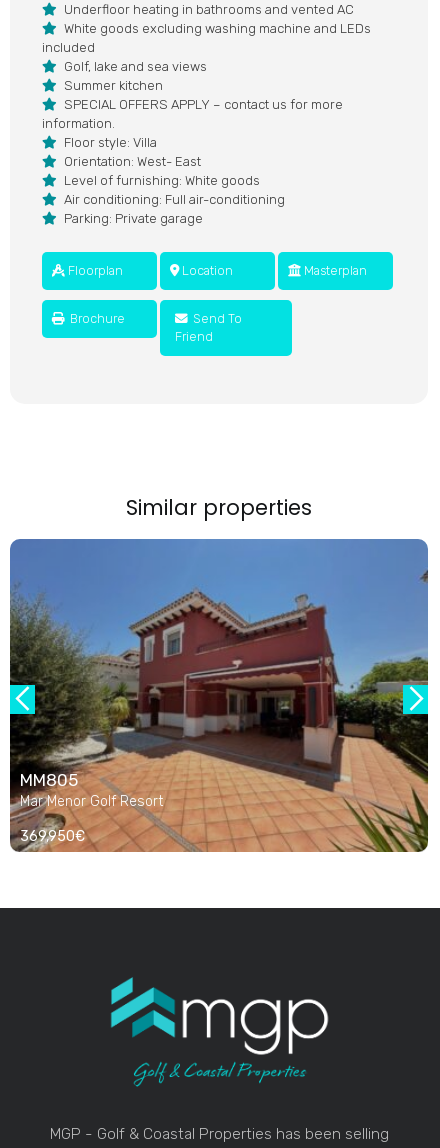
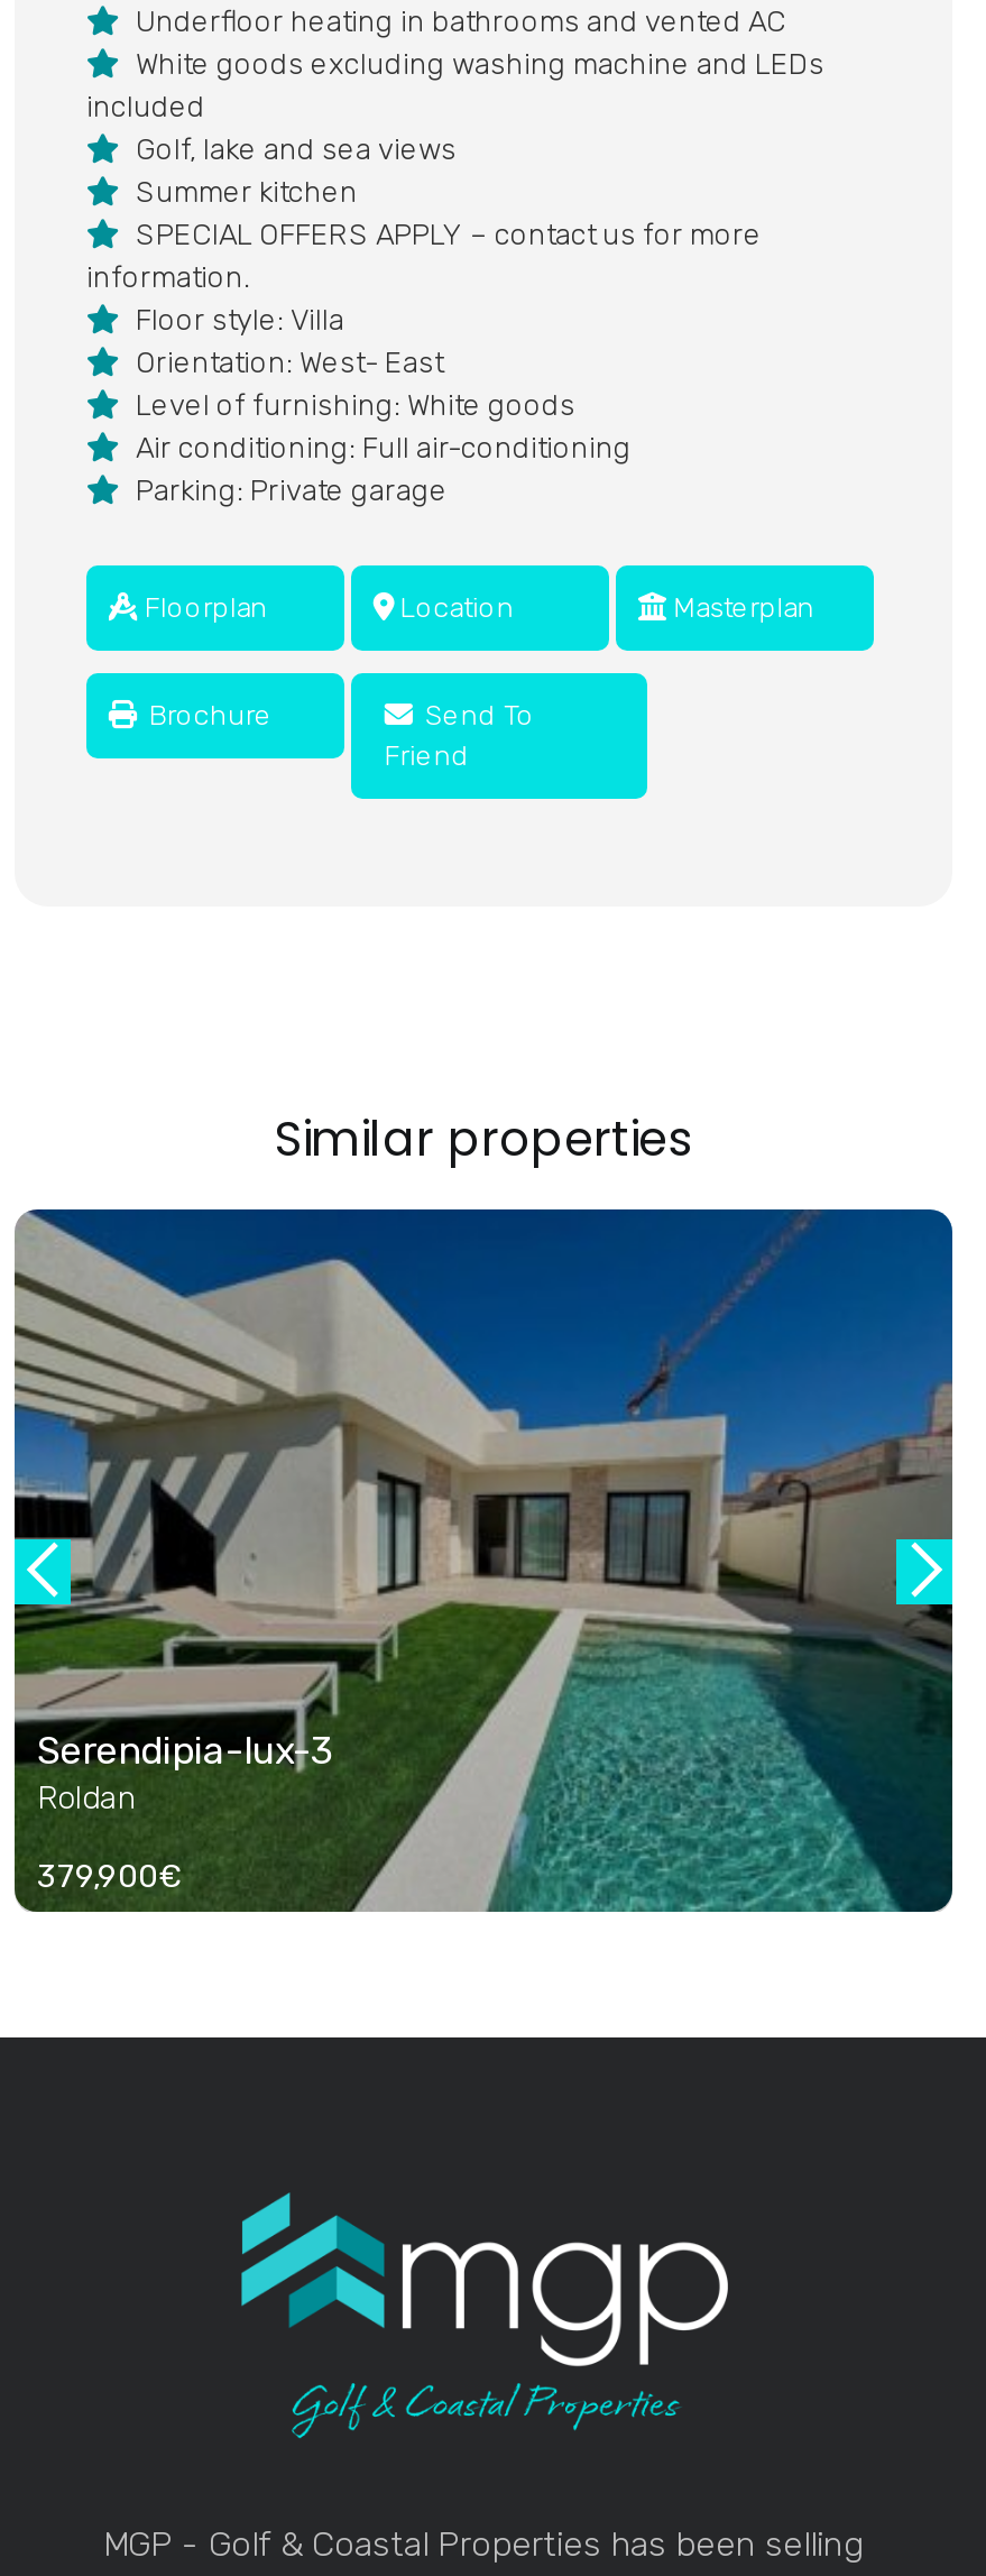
- [image]
- MM805
- Mar Menor Golf Resort
+ [image]
+ Serendipia-lux-3
+ Roldan

- 369,950€
+ 379,900€
